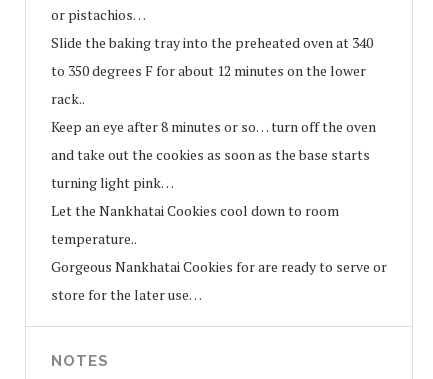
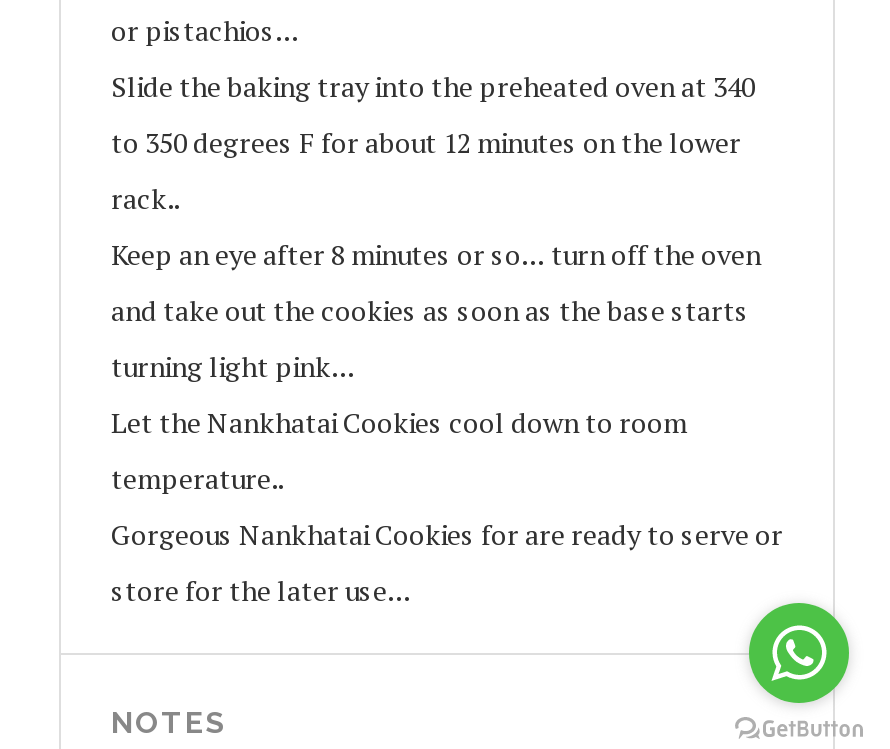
+ [image]
